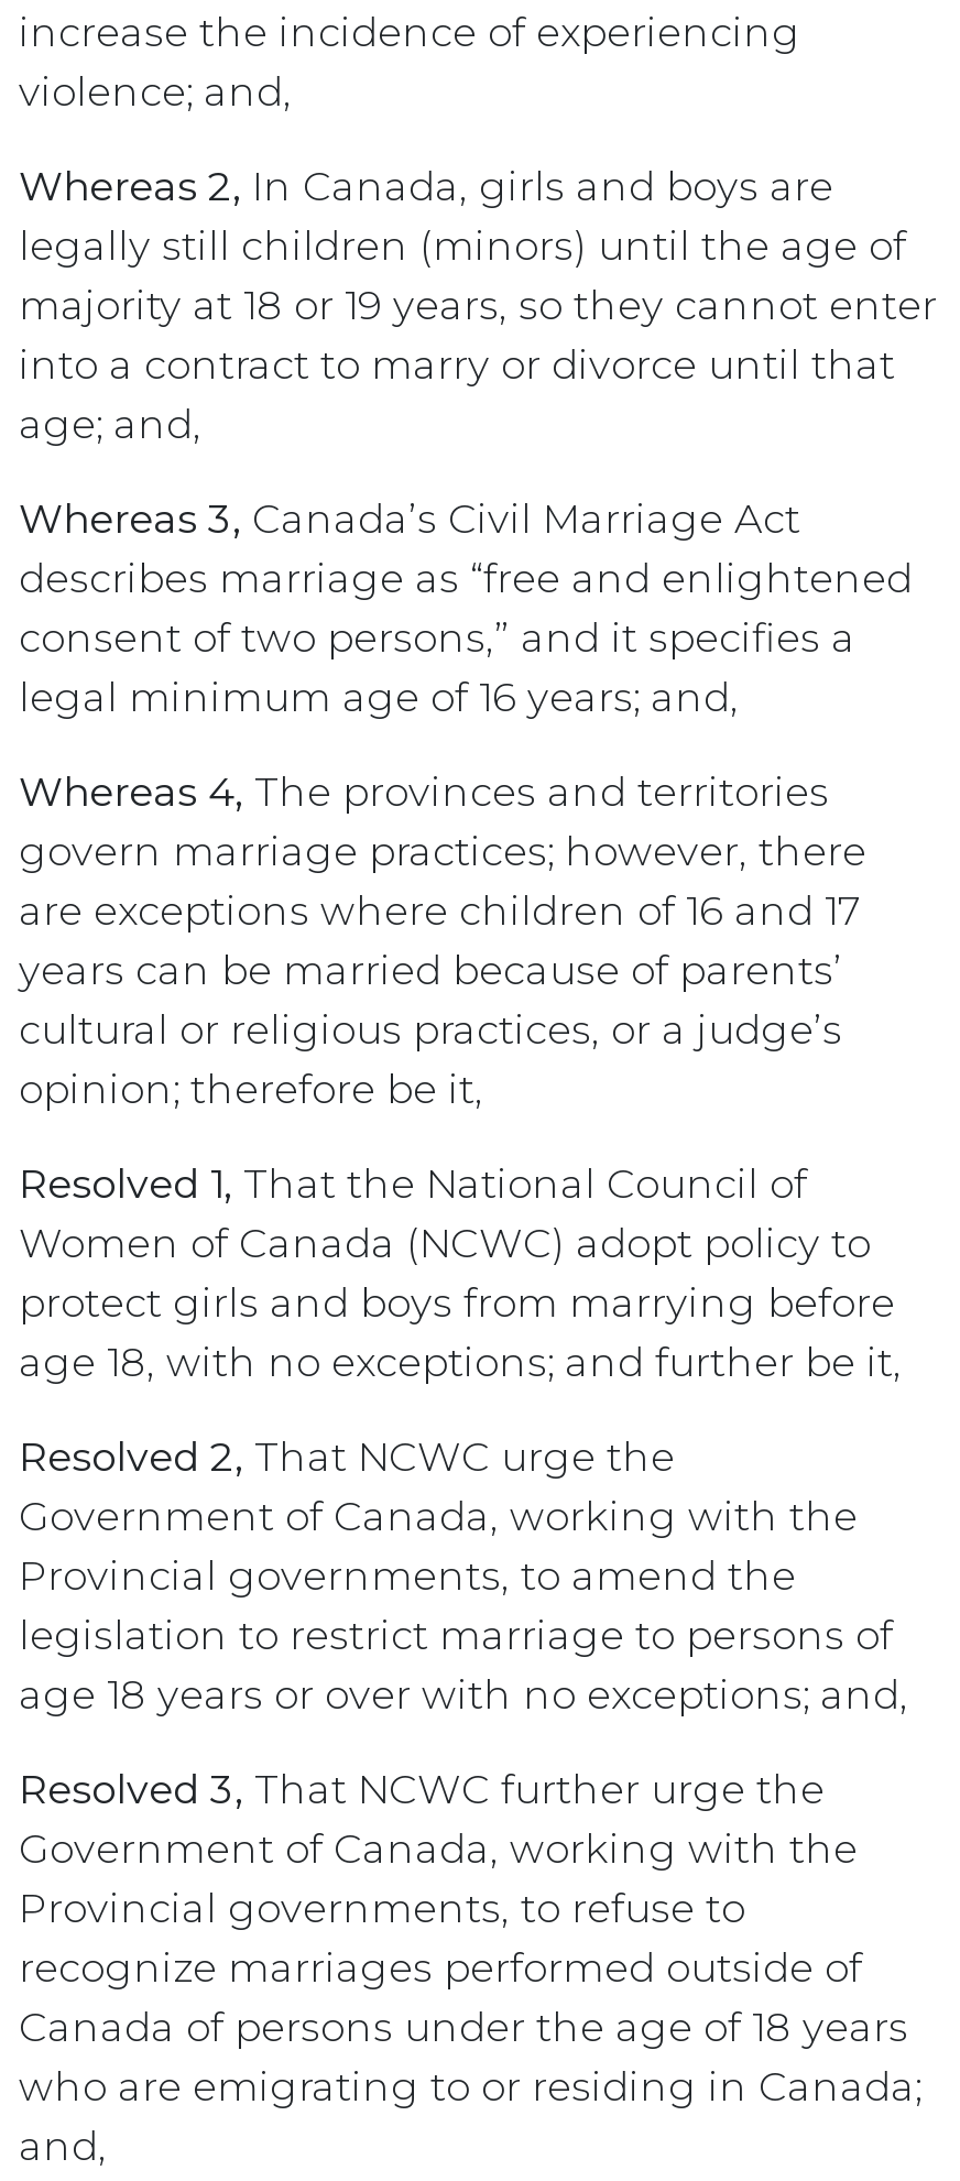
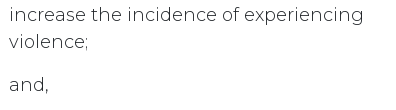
- violence; and,
- Whereas 2, In Canada, girls and boys are
- legally still children (minors) until the age of
- majority at 18 or 19 years, so they cannot enter
- into a contract to marry or divorce until that
- age; and,
- Whereas 3, Canada’s Civil Marriage Act
- describes marriage as “free and enlightened
- consent of two persons,” and it specifies a
- legal minimum age of 16 years; and,
- Whereas 4, The provinces and territories
- govern marriage practices; however, there
- are exceptions where children of 16 and 17
- years can be married because of parents’
- cultural or religious practices, or a judge’s
- opinion; therefore be it,
- Resolved 1, That the National Council of
- Women of Canada (NCWC) adopt policy to
- protect girls and boys from marrying before
- age 18, with no exceptions; and further be it,
- Resolved 2, That NCWC urge the
- Government of Canada, working with the
- Provincial governments, to amend the
- legislation to restrict marriage to persons of
- age 18 years or over with no exceptions; and,
- Resolved 3, That NCWC further urge the
- Government of Canada, working with the
- Provincial governments, to refuse to
- recognize marriages performed outside of
- Canada of persons under the age of 18 years
- who are emigrating to or residing in Canada;
+ violence;
